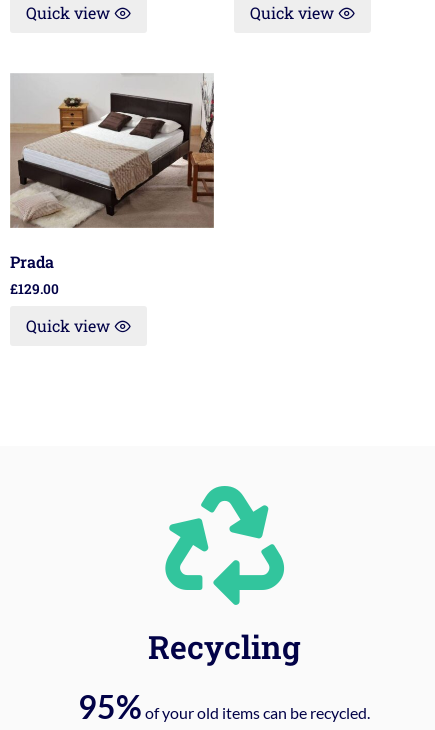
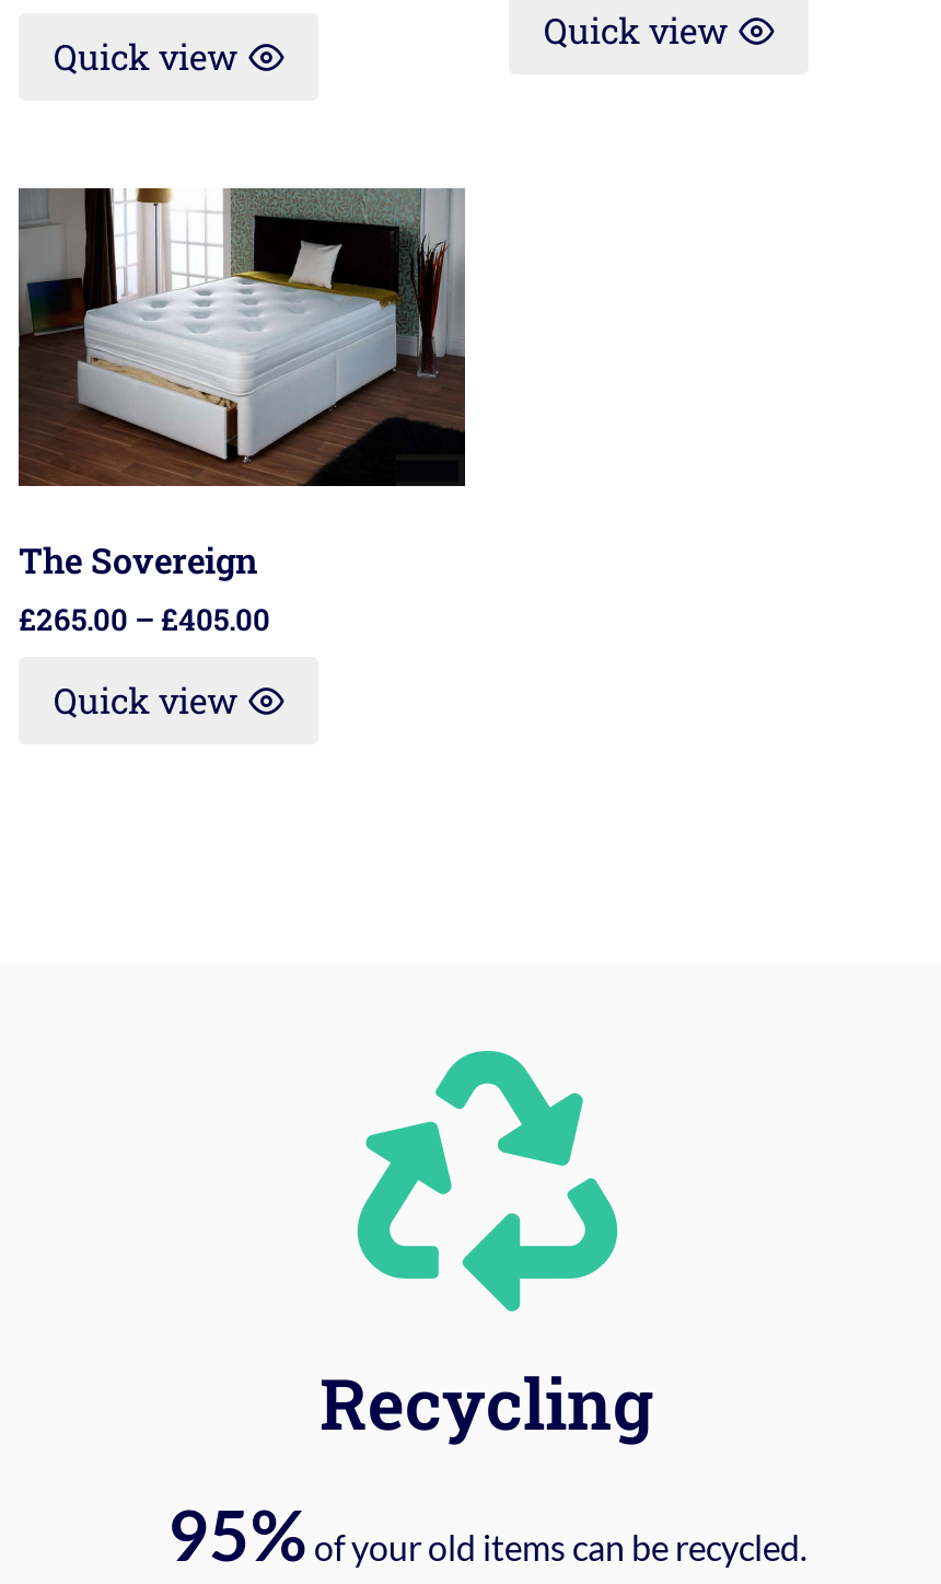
- [image]
- Prada
- £129.00
+ [image]
+ The Sovereign
+ £265.00 – £405.00
